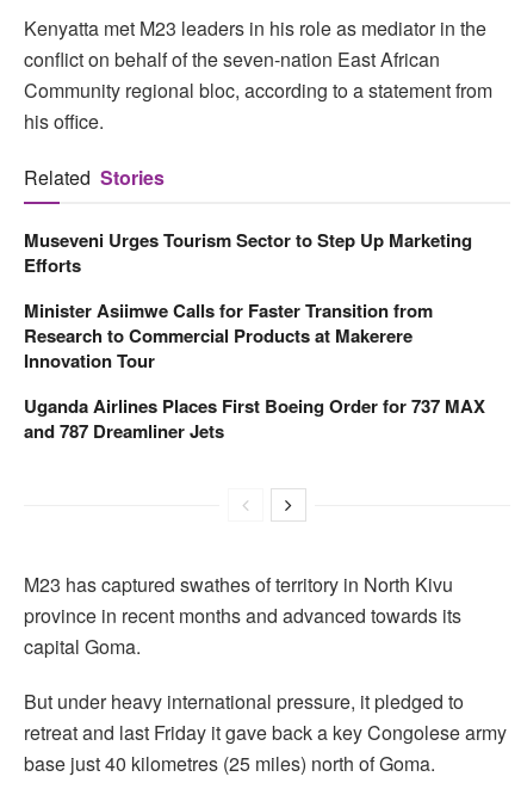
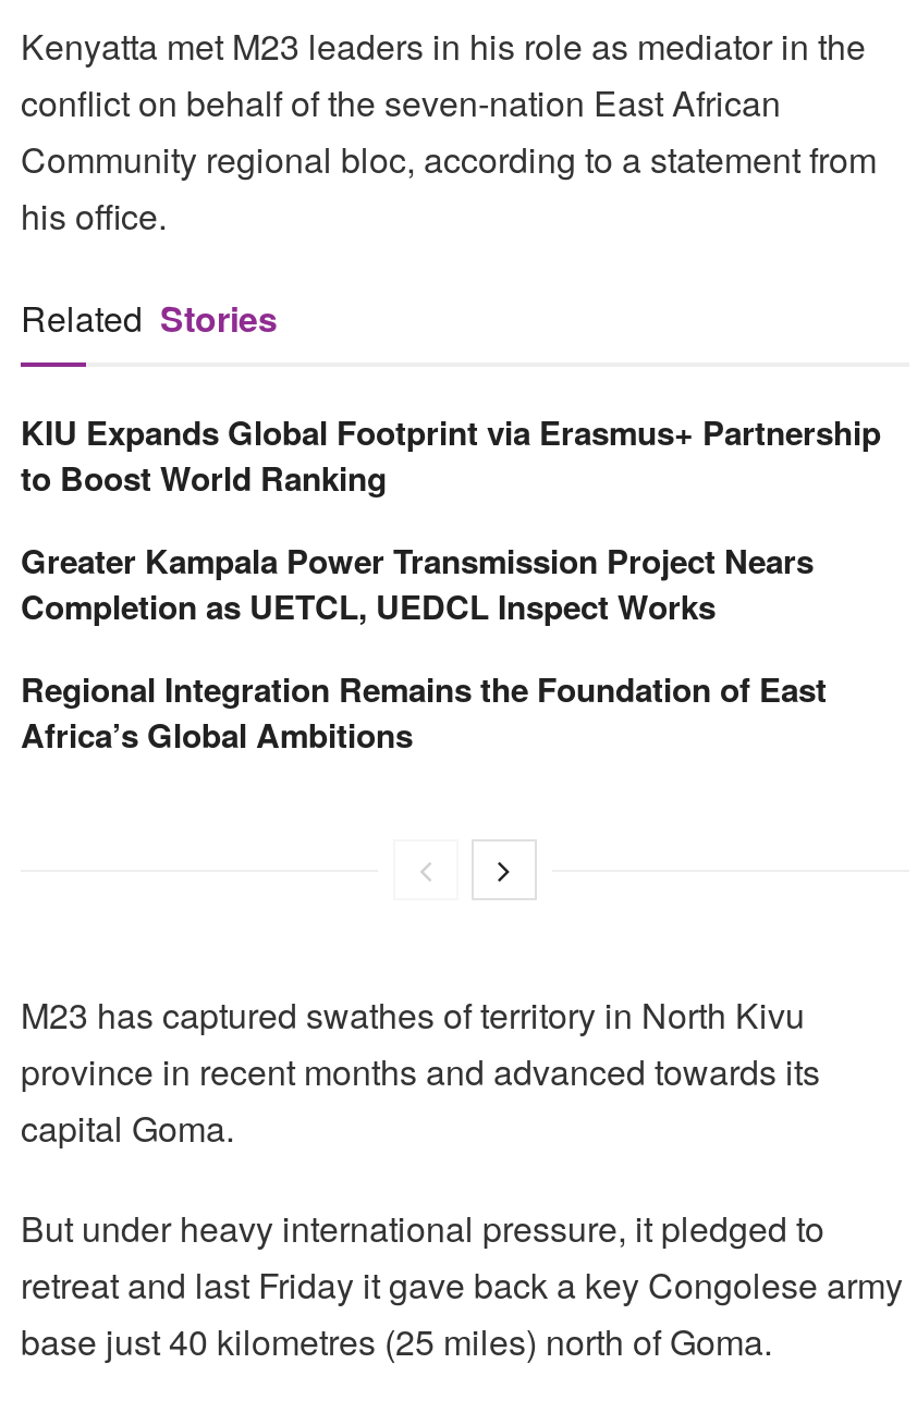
- Museveni Urges Tourism Sector to Step Up Marketing
- Efforts
+ KIU Expands Global Footprint via Erasmus+ Partnership
+ to Boost World Ranking

- Minister Asiimwe Calls for Faster Transition from
- Research to Commercial Products at Makerere
- Innovation Tour
+ Greater Kampala Power Transmission Project Nears
+ Completion as UETCL, UEDCL Inspect Works

- Uganda Airlines Places First Boeing Order for 737 MAX
- and 787 Dreamliner Jets
+ Regional Integration Remains the Foundation of East
+ Africa’s Global Ambitions
